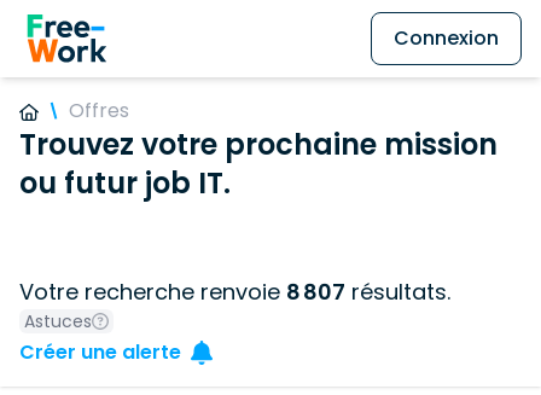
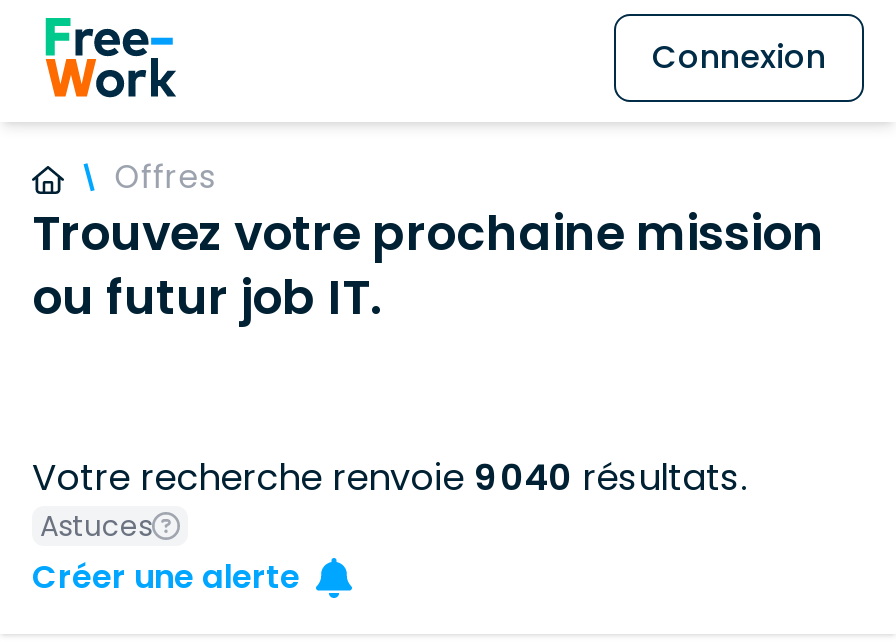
- Votre recherche renvoie 8 807 résultats.
+ Votre recherche renvoie 9 040 résultats.
